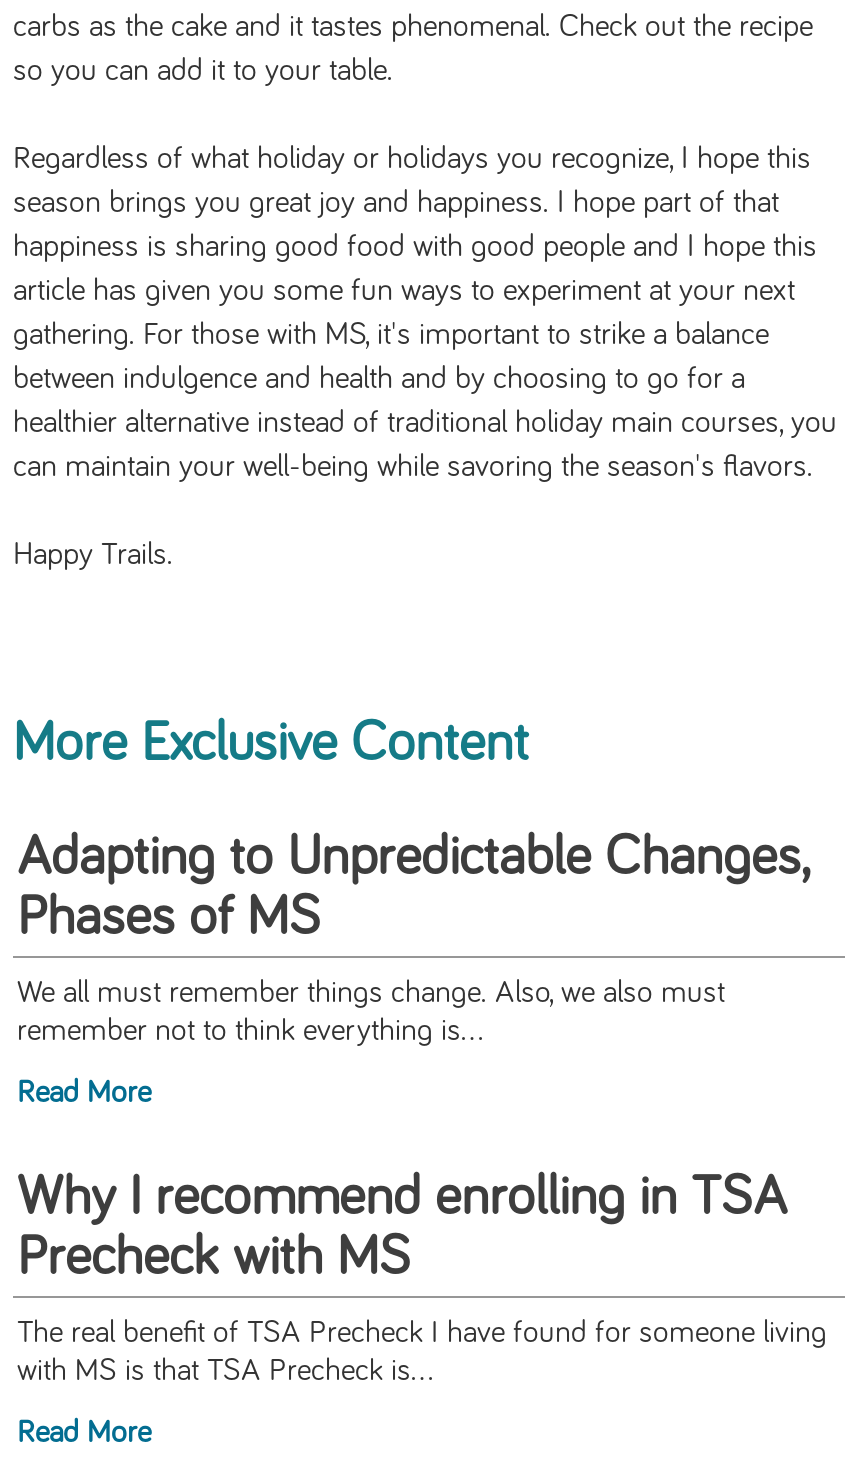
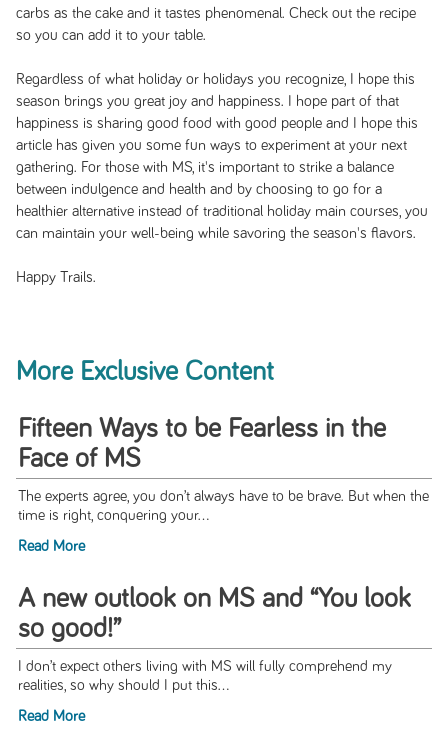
- Adapting to Unpredictable Changes,
- Phases of MS
+ Fifteen Ways to be Fearless in the
+ Face of MS

- We all must remember things change. Also, we also must
- remember not to think everything is...
+ The experts agree, you don’t always have to be brave. But when the
+ time is right, conquering your...

- Why I recommend enrolling in TSA
- Precheck with MS
+ A new outlook on MS and “You look
+ so good!”

- The real benefit of TSA Precheck I have found for someone living
- with MS is that TSA Precheck is...
+ I don’t expect others living with MS will fully comprehend my
+ realities, so why should I put this...
